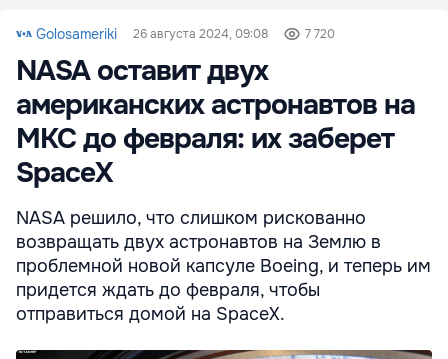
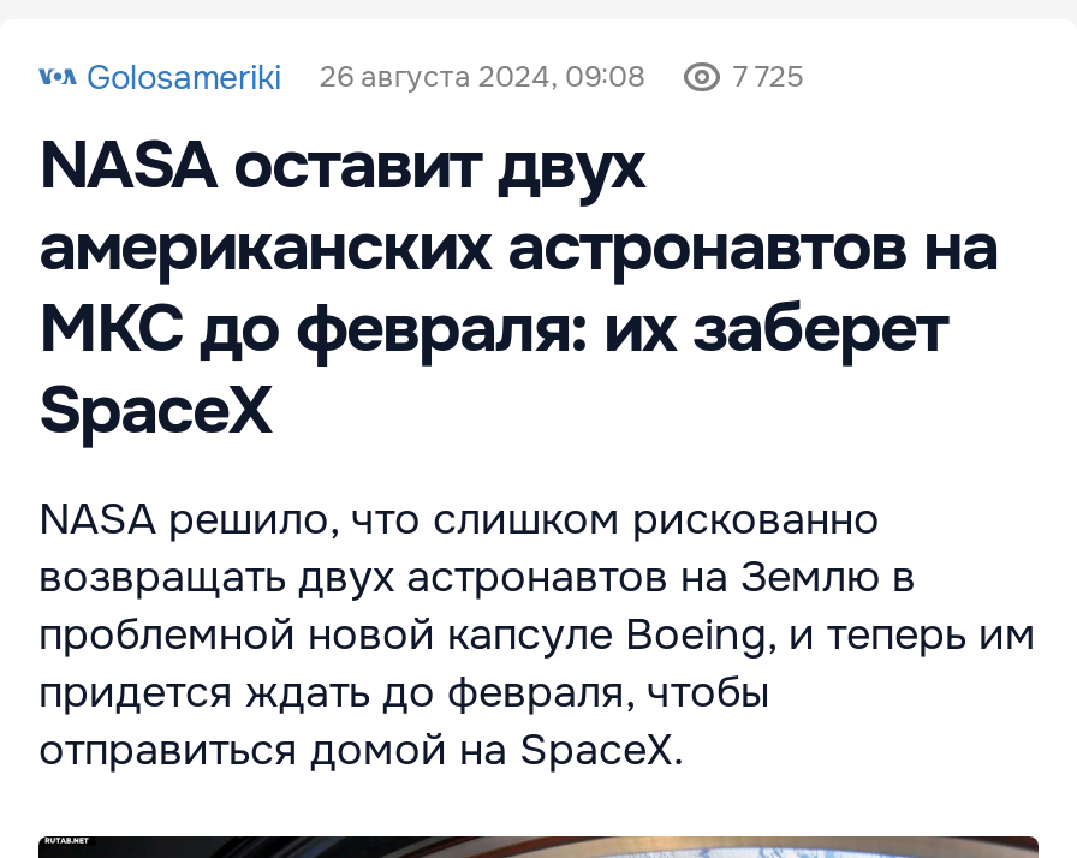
- 7 720
+ 7 725
